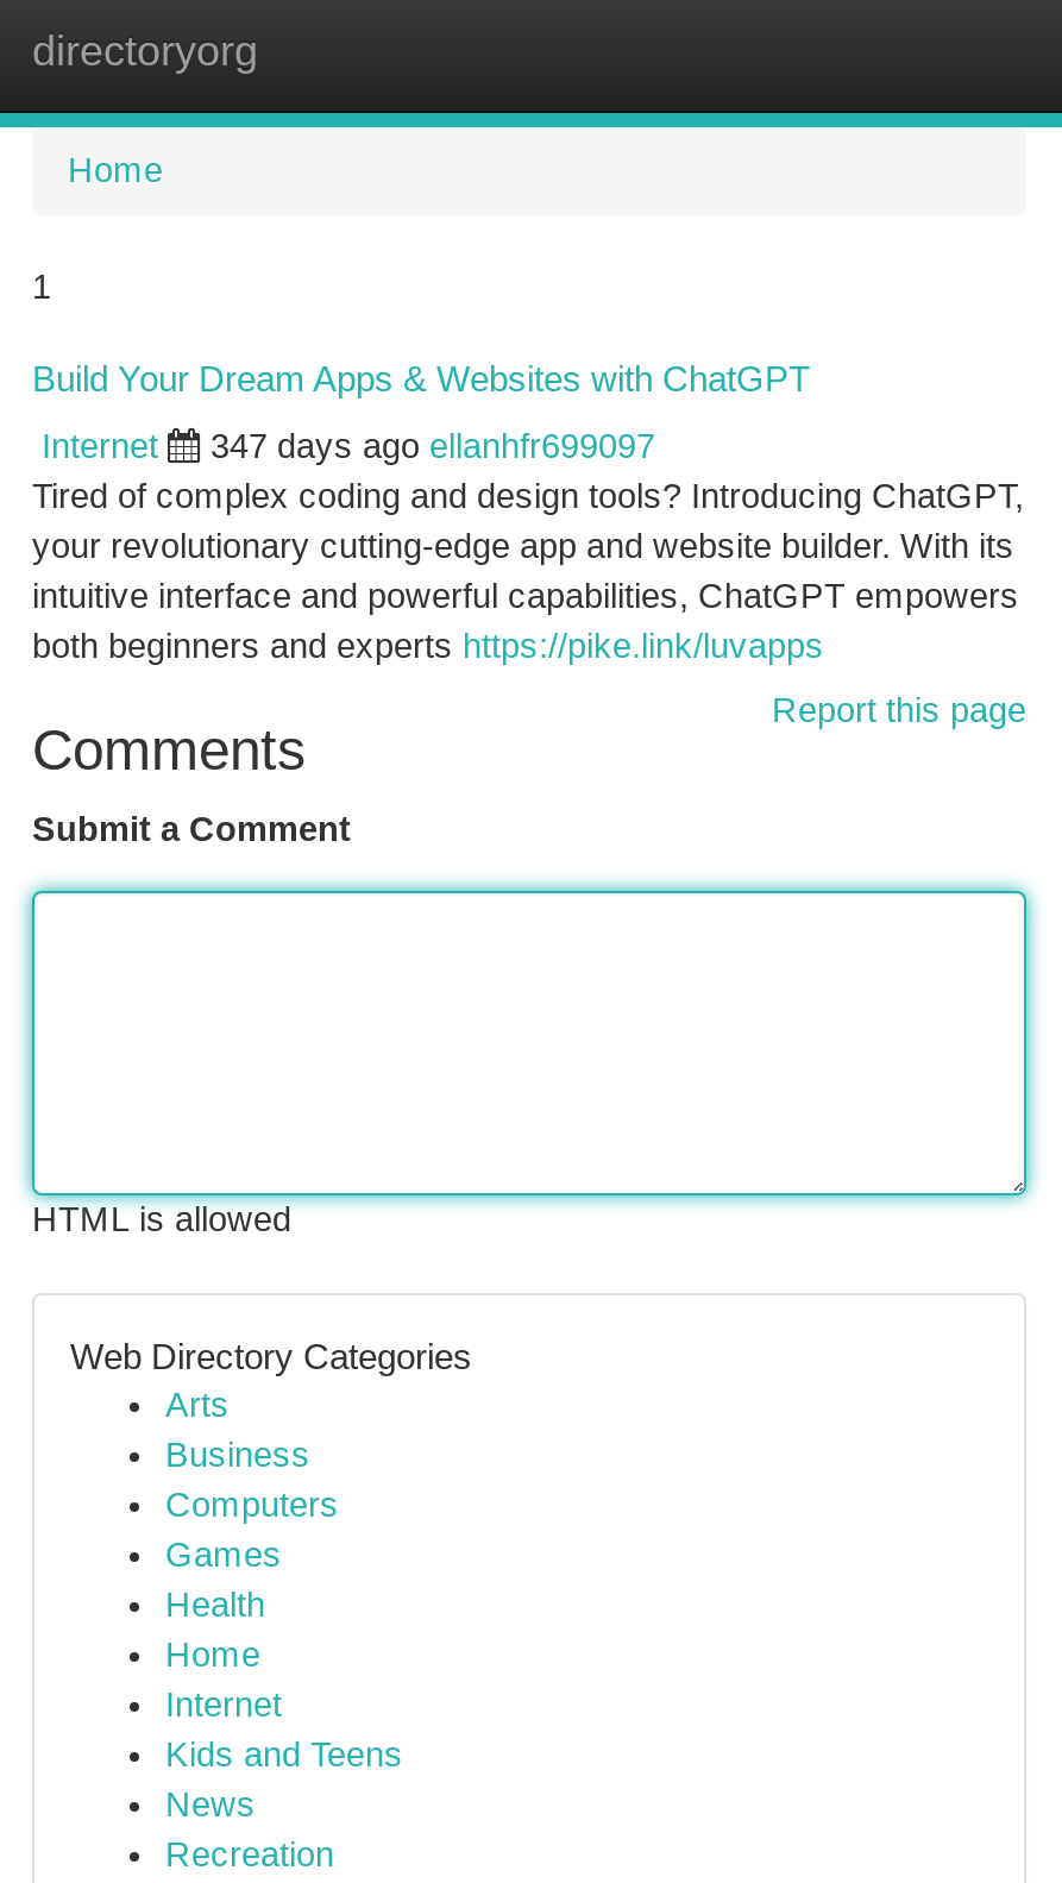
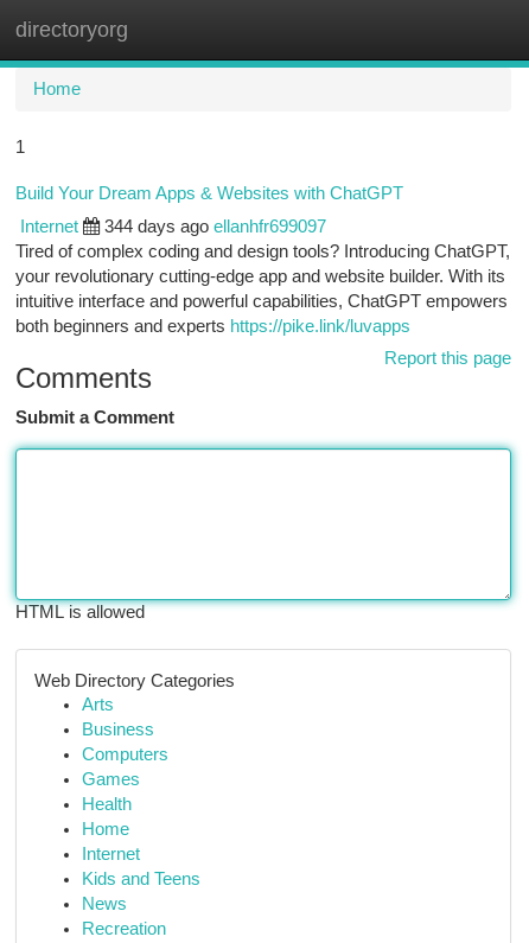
- 347 days ago ellanhfr699097
+ 344 days ago ellanhfr699097
